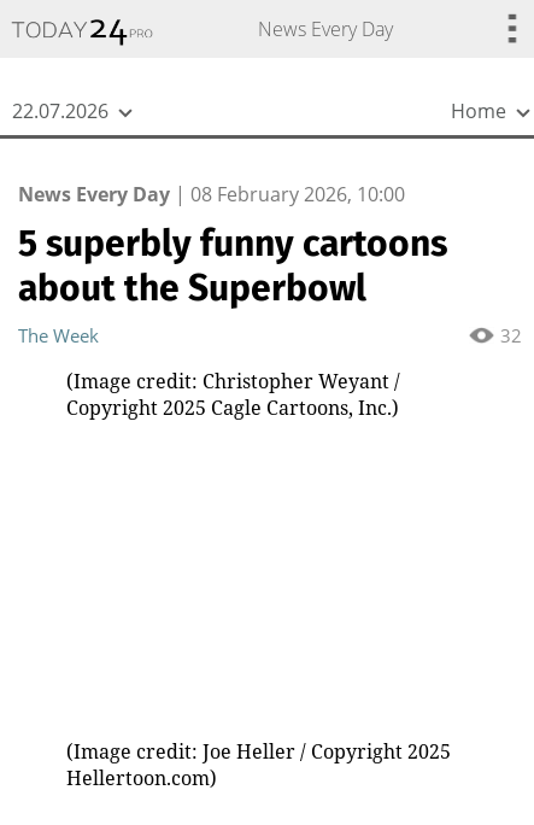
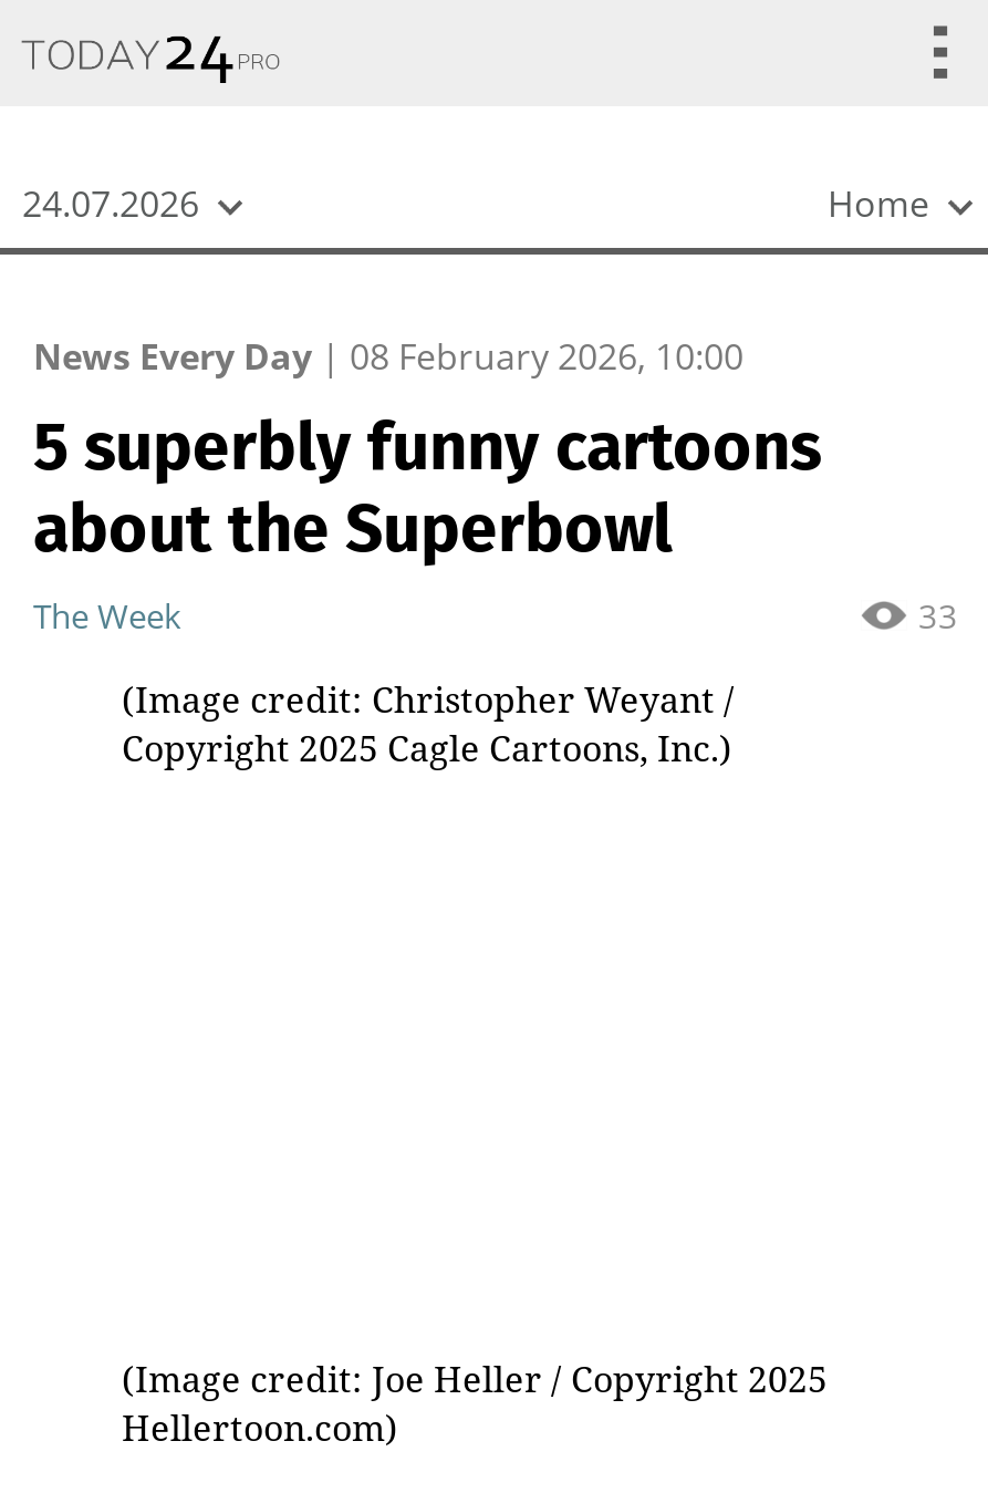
- News Every Day
- 22.07.2026
+ 24.07.2026

- 32
+ 33
